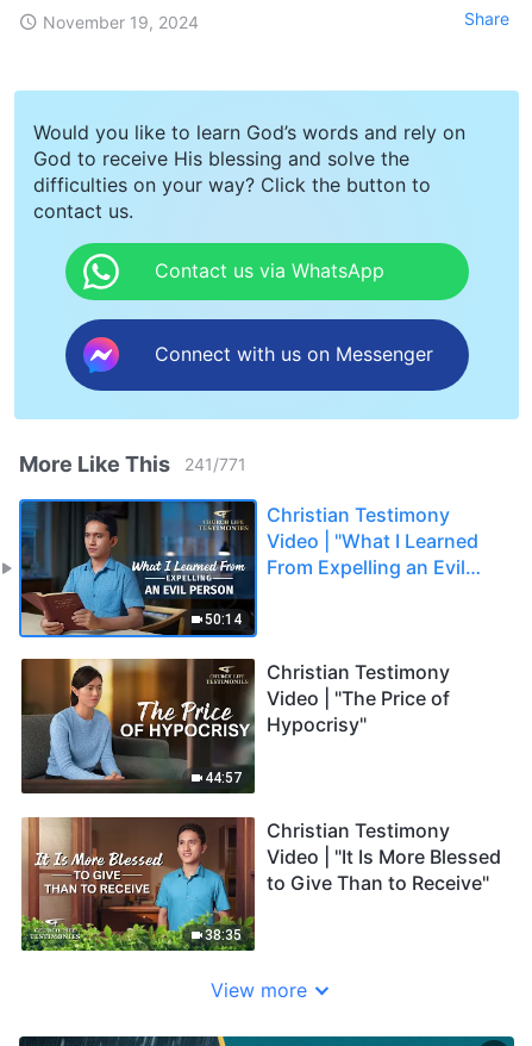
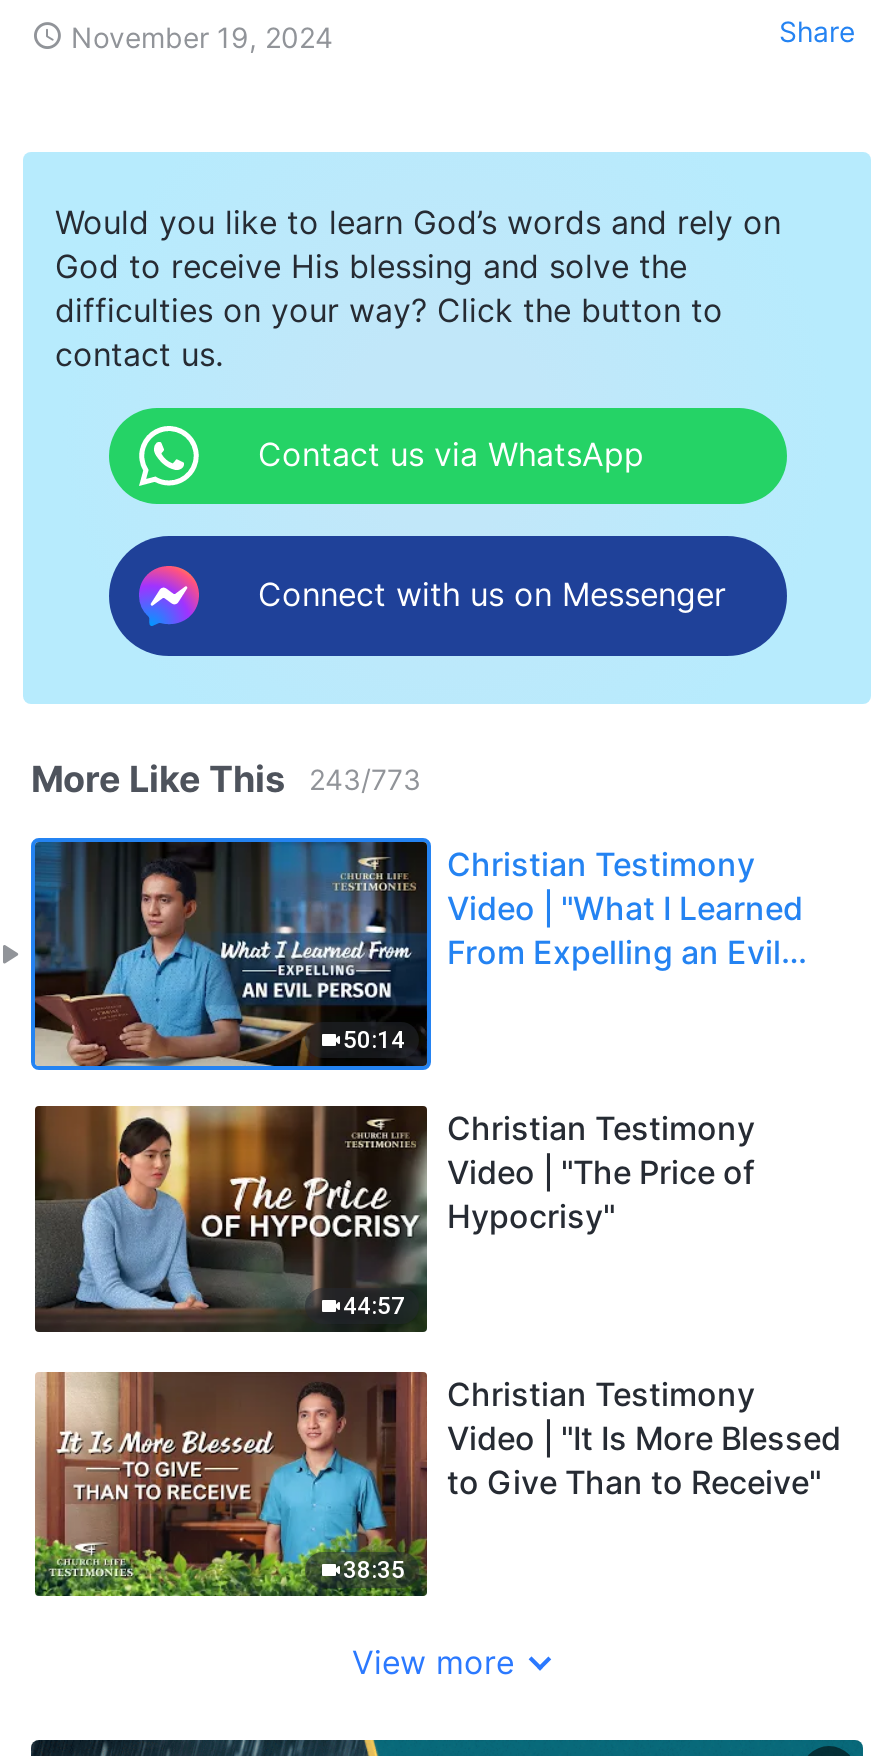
- More Like This 241/771
+ More Like This 243/773
